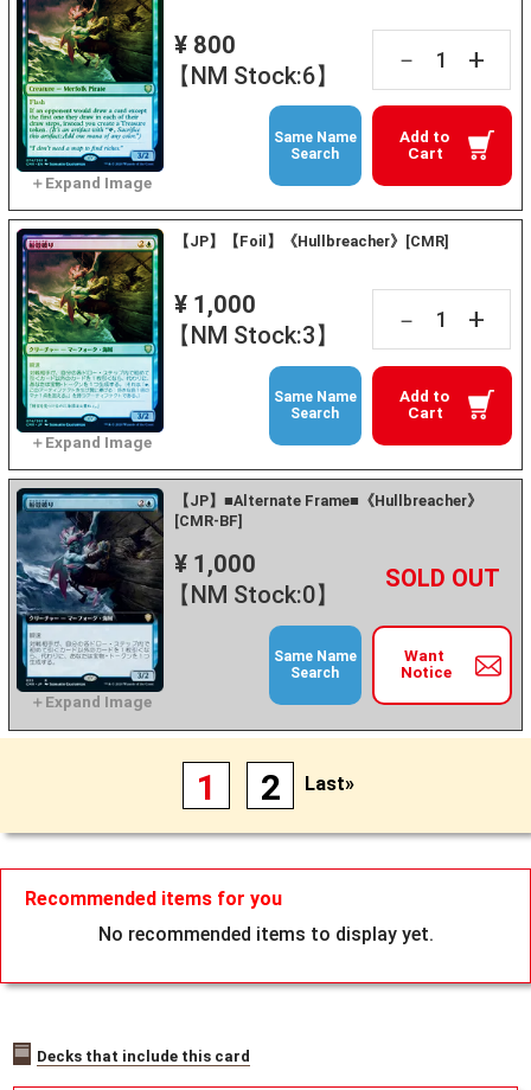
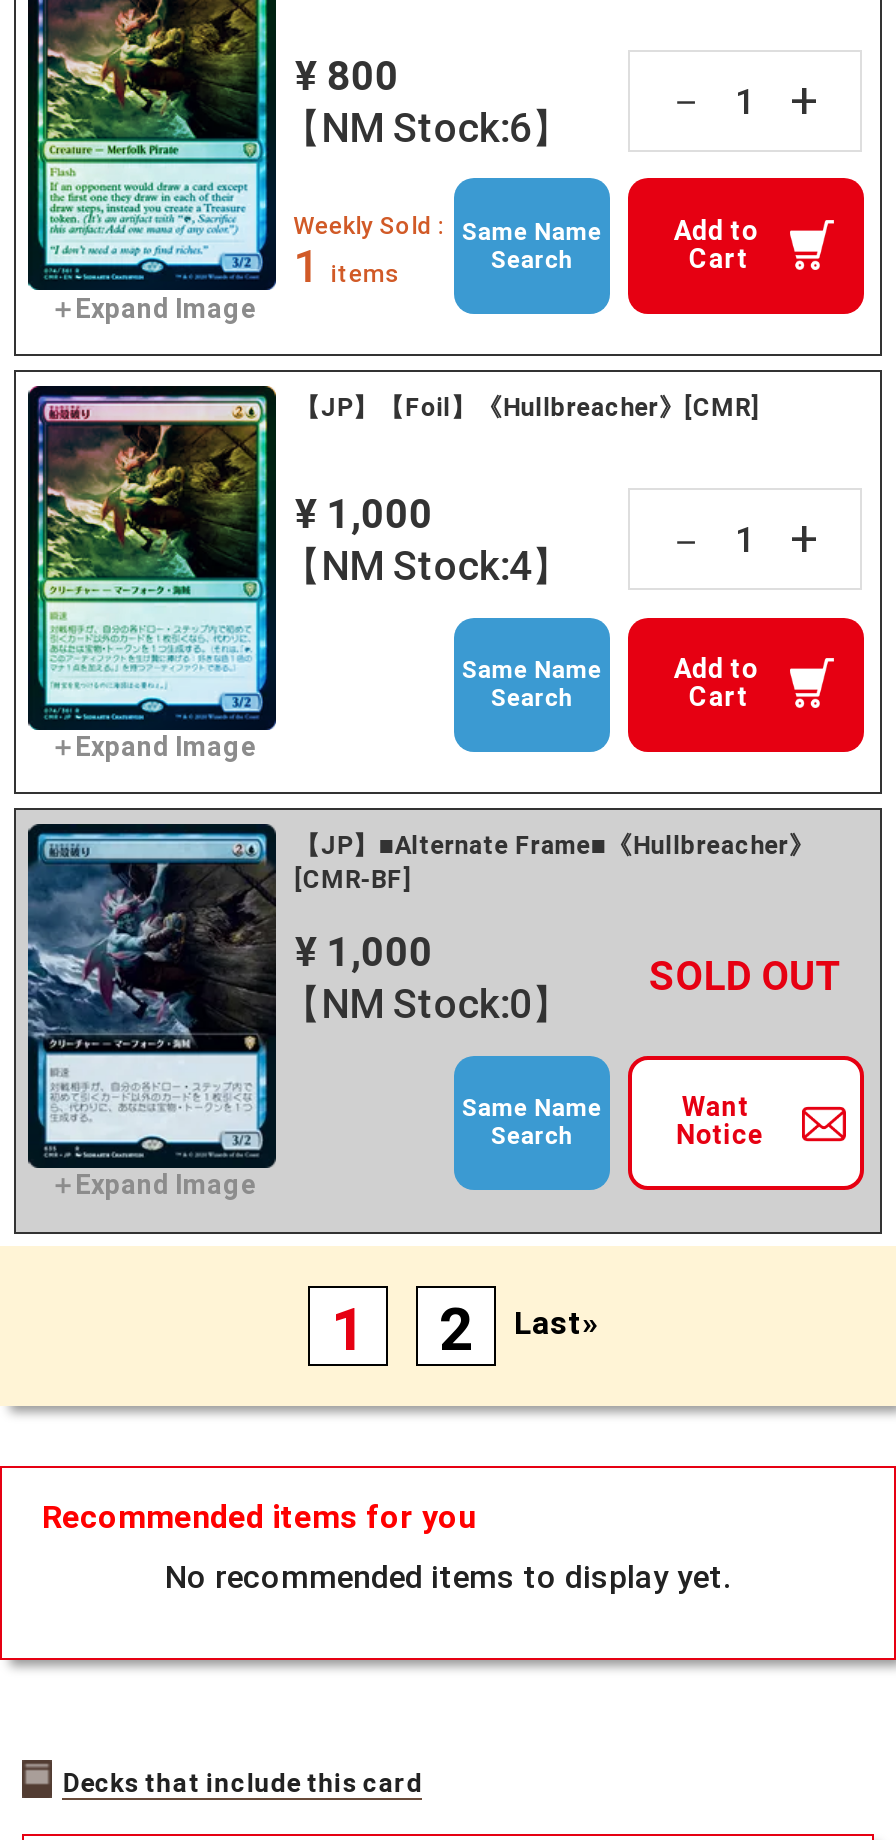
+ Weekly Sold :
+ 1 items

- 【NM Stock:3】
+ 【NM Stock:4】
